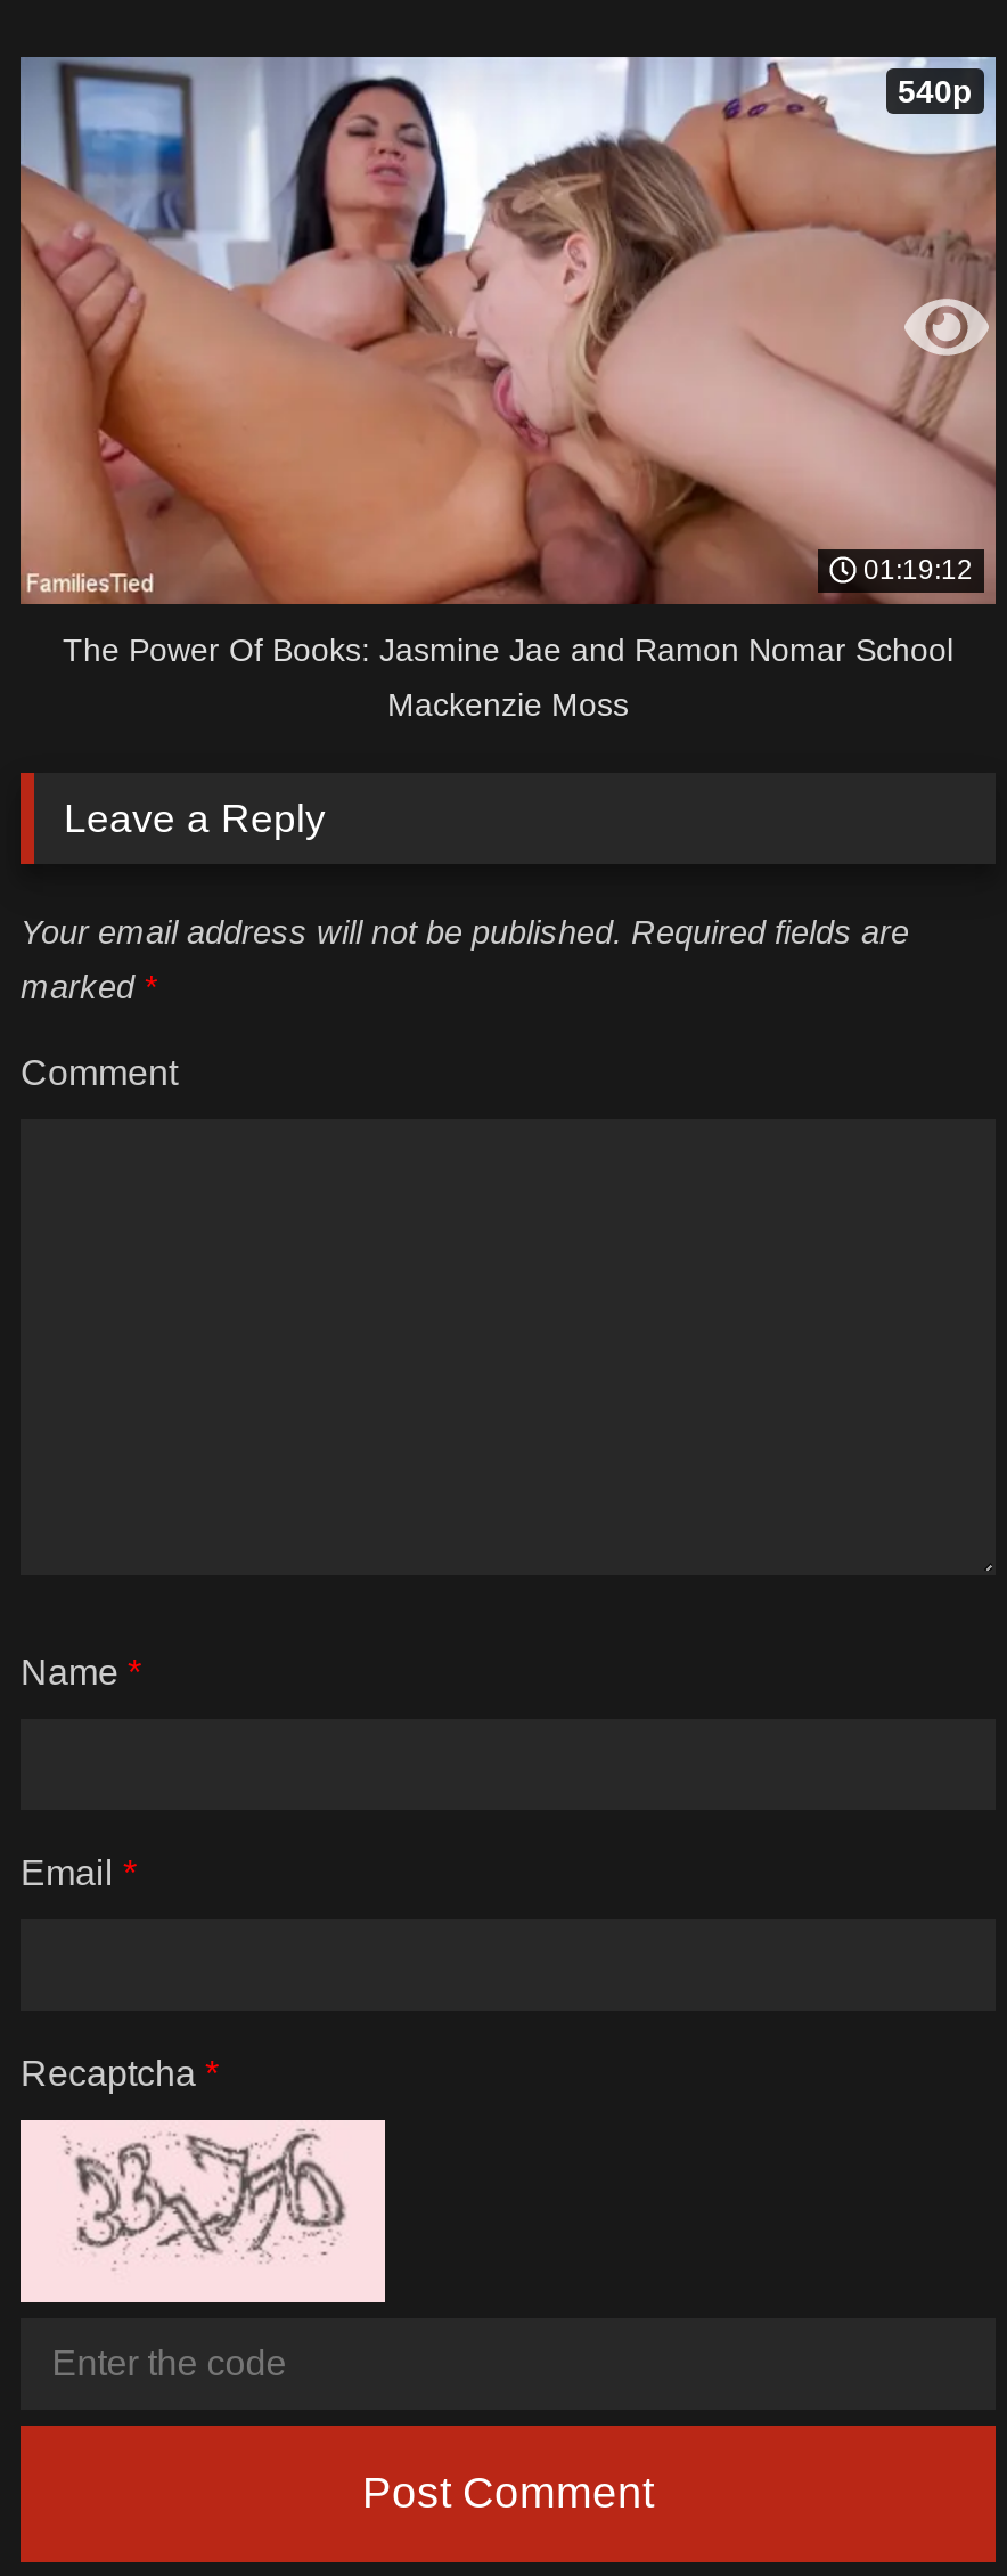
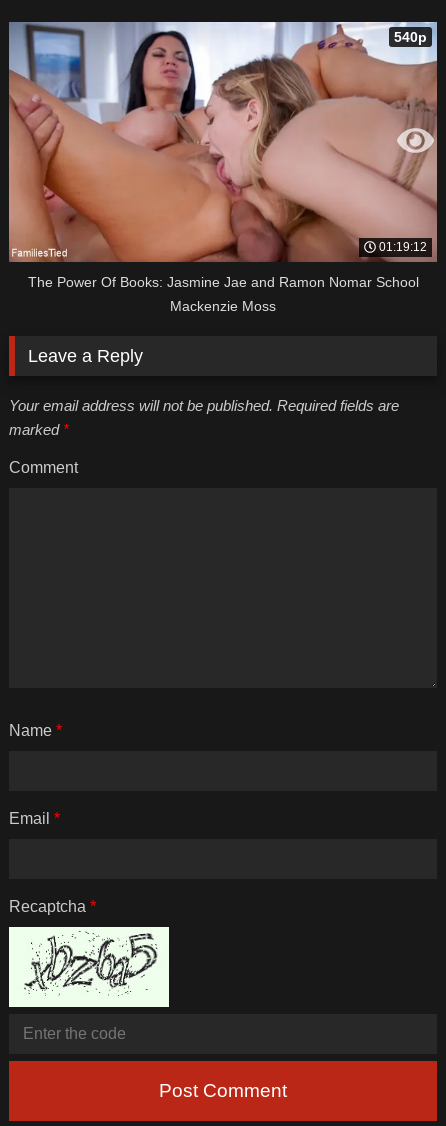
- [image]
+ [image]
